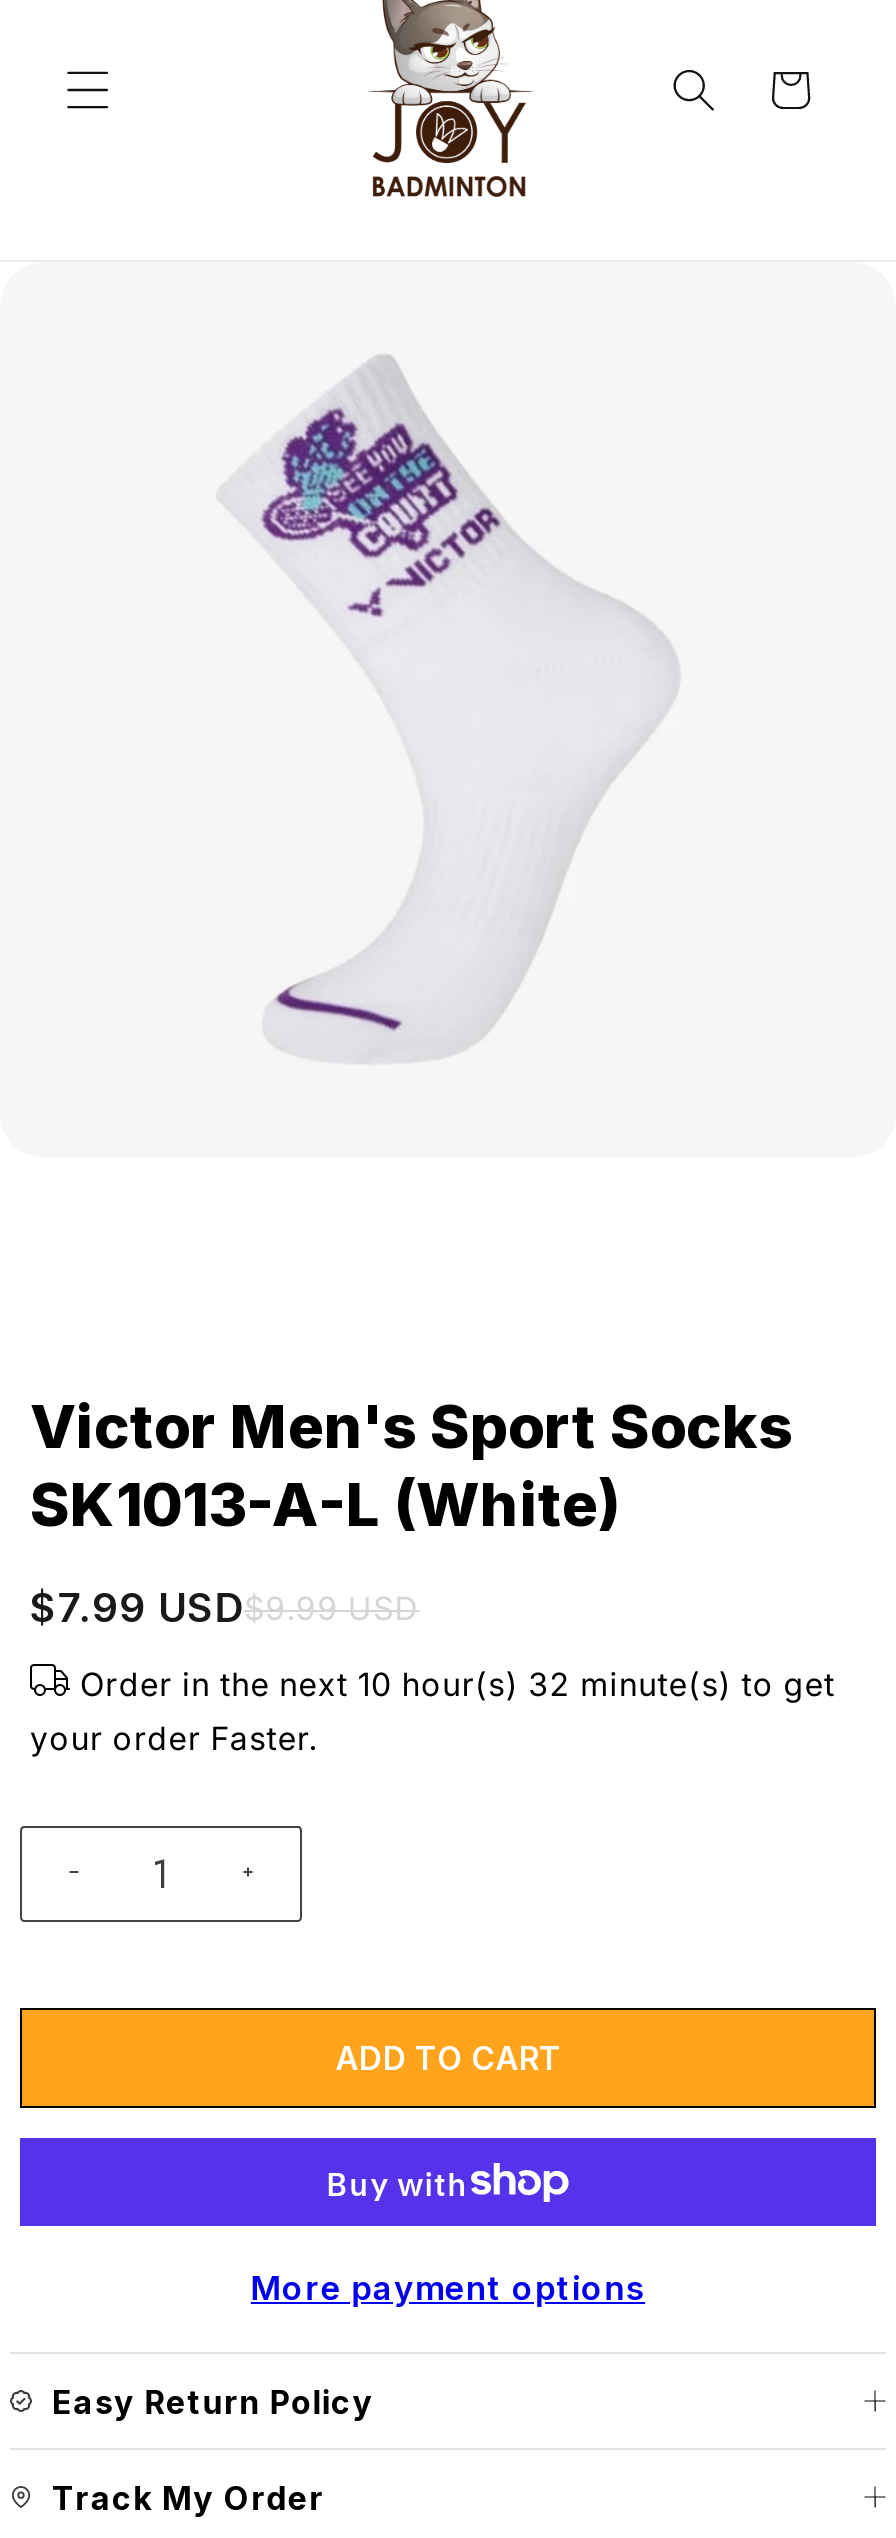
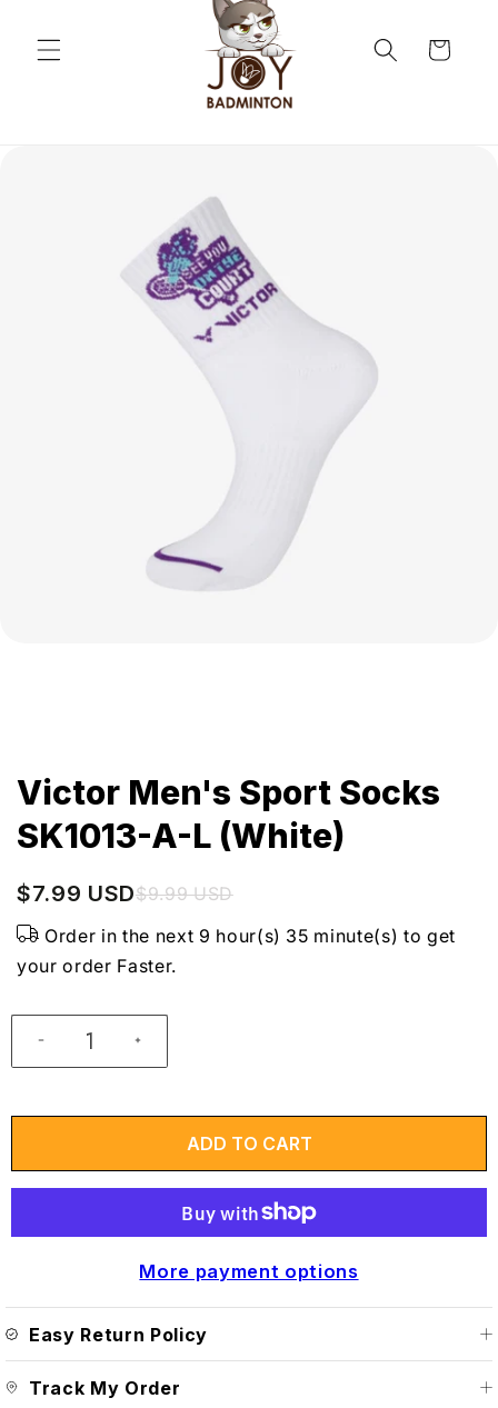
- Order in the next 10 hour(s) 32 minute(s) to get
+ Order in the next 9 hour(s) 35 minute(s) to get
